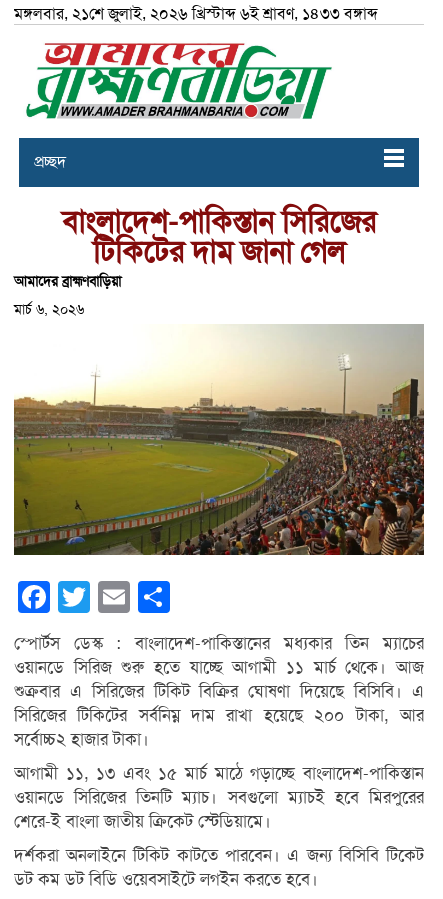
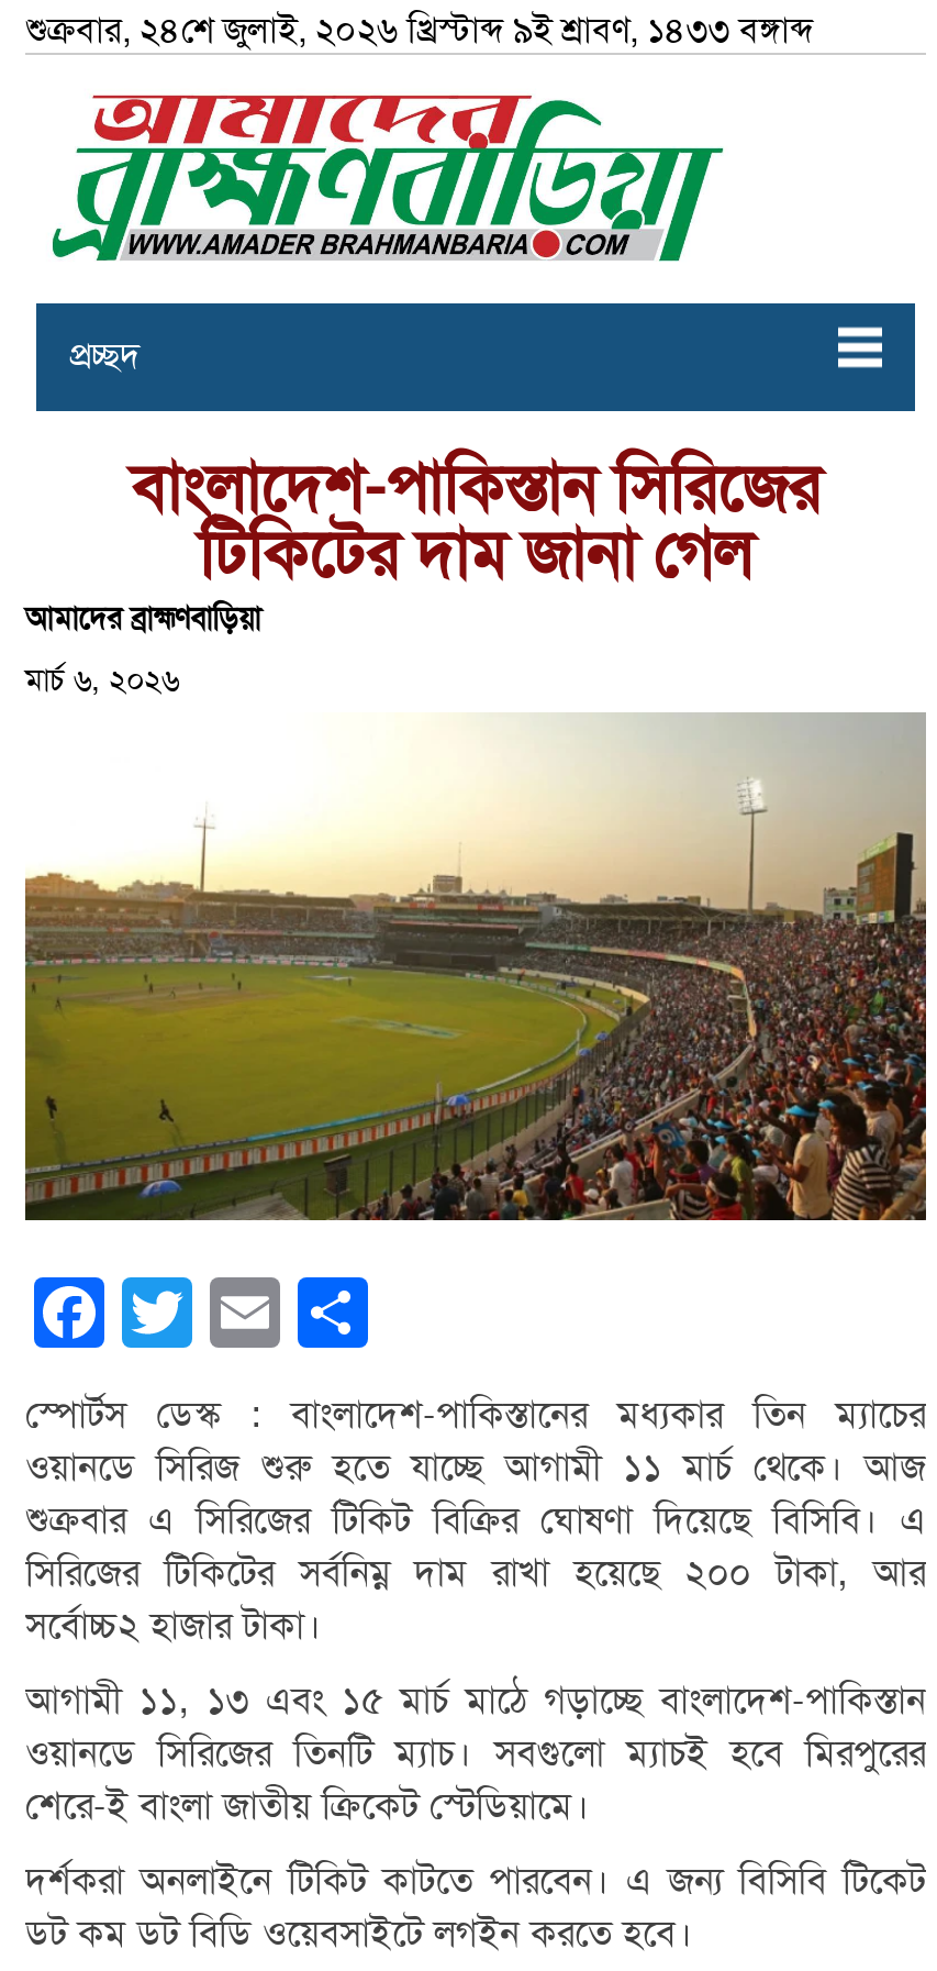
- মঙ্গলবার, ২১শে জুলাই, ২০২৬ খ্রিস্টাব্দ ৬ই শ্রাবণ, ১৪৩৩ বঙ্গাব্দ
+ শুক্রবার, ২৪শে জুলাই, ২০২৬ খ্রিস্টাব্দ ৯ই শ্রাবণ, ১৪৩৩ বঙ্গাব্দ
